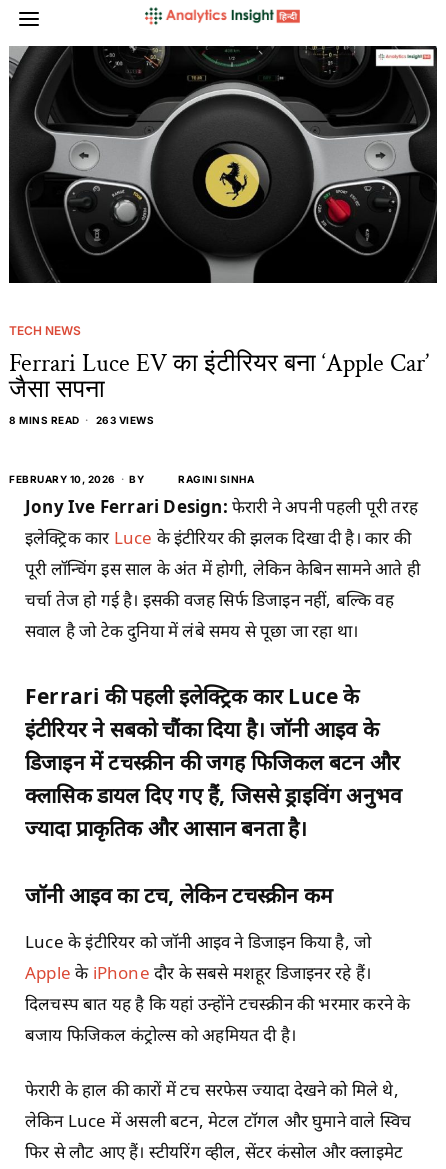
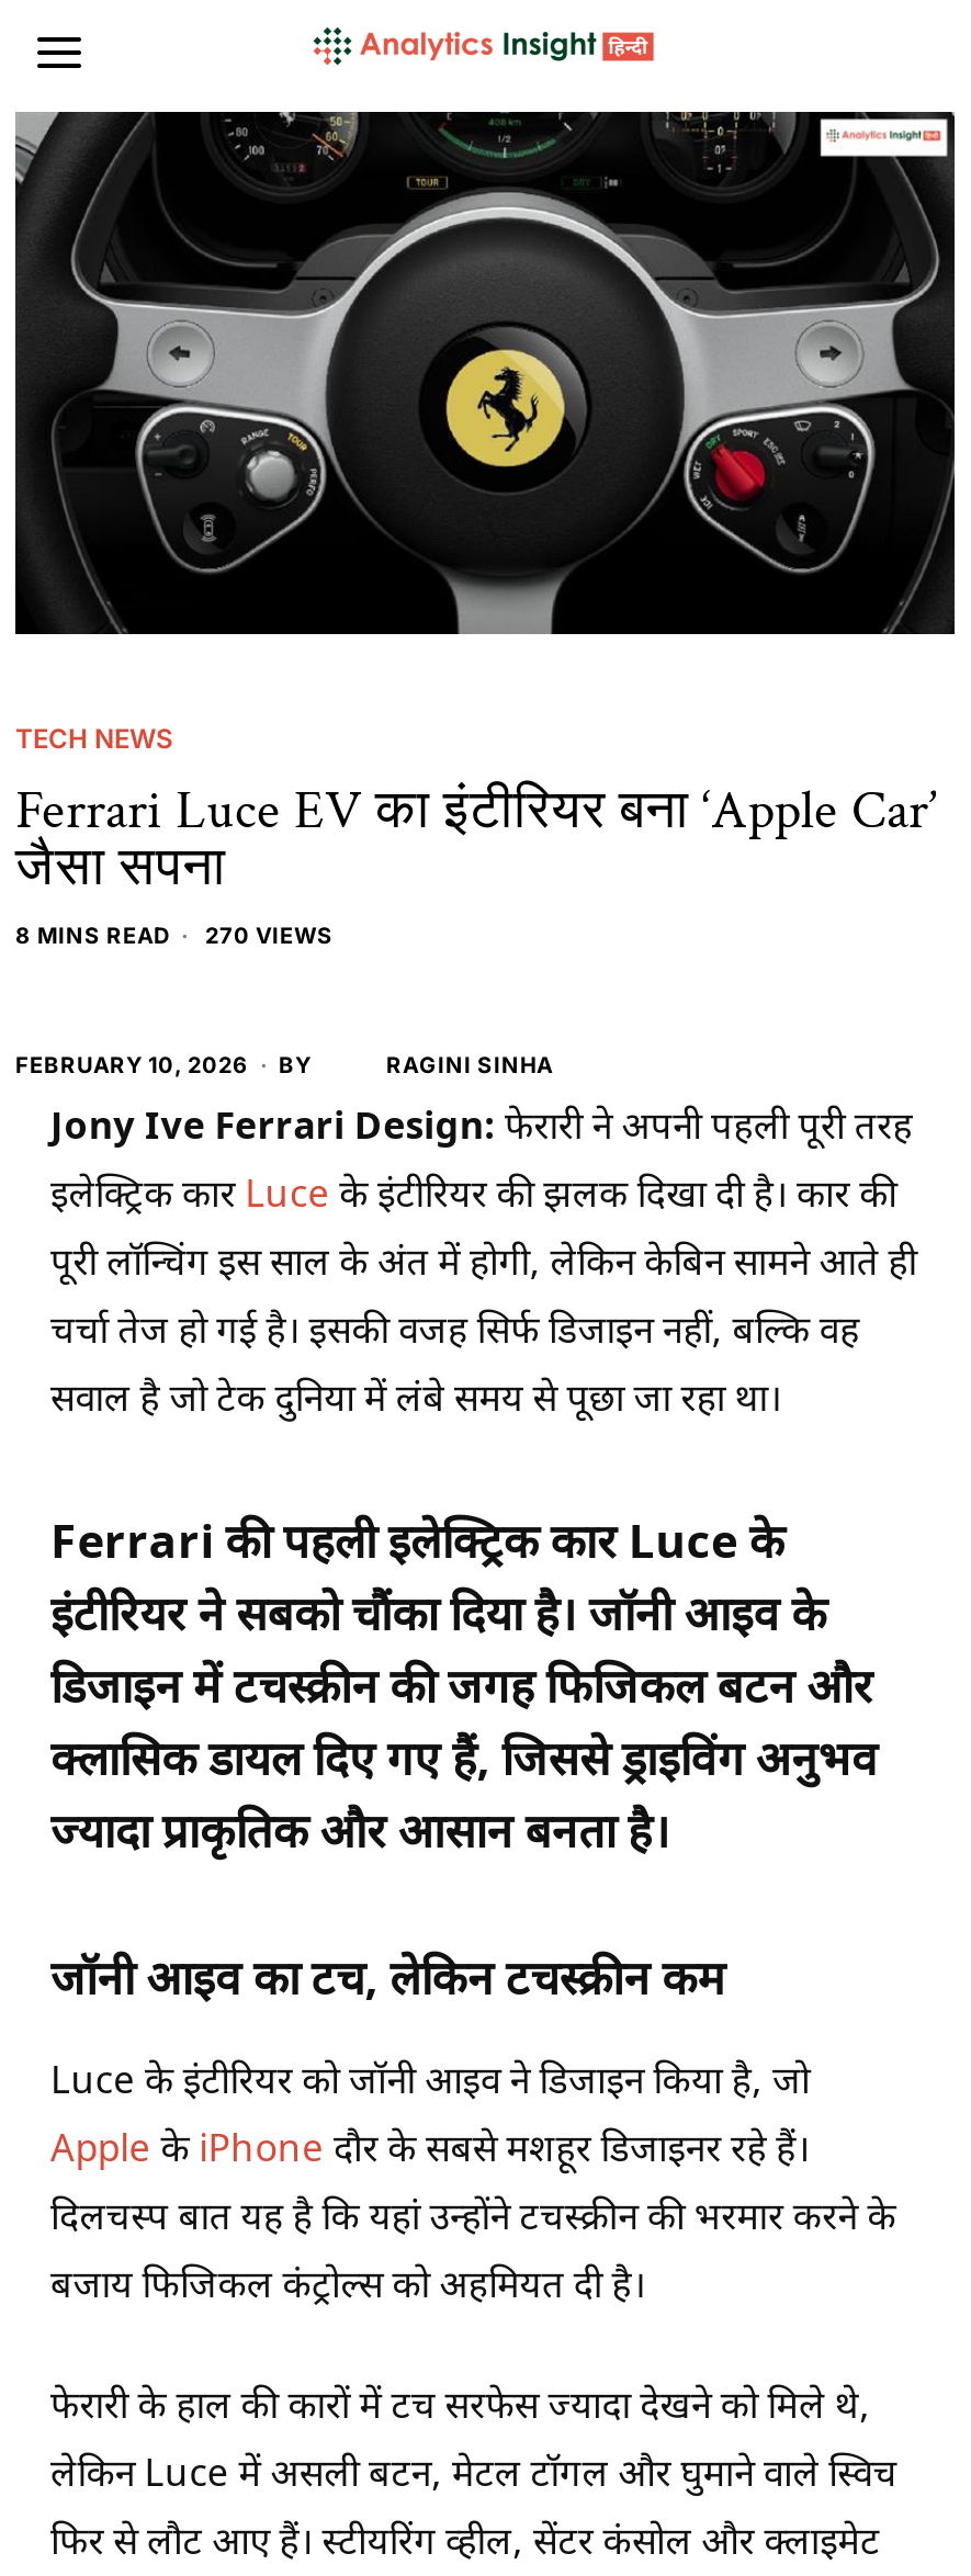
- 8 MINS READ 263 VIEWS
+ 8 MINS READ 270 VIEWS
